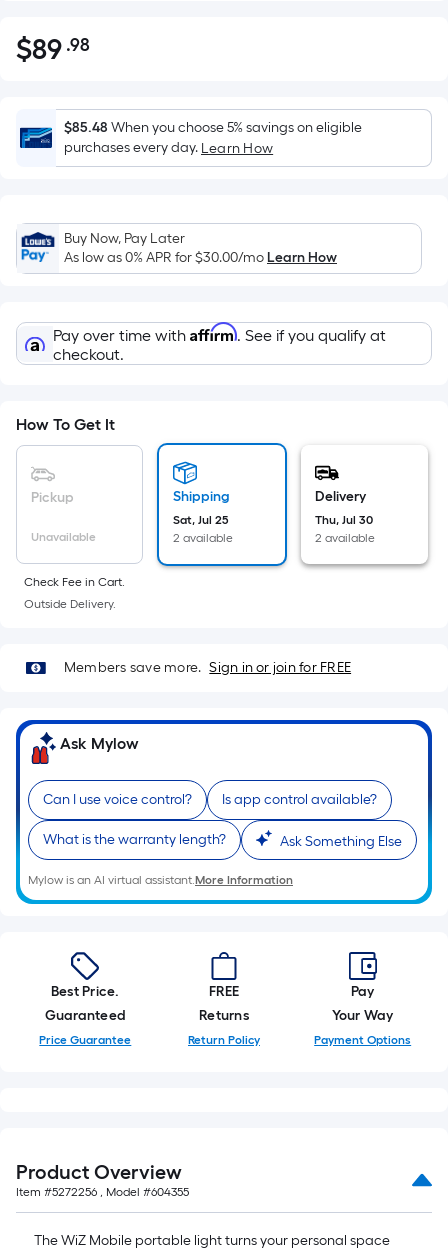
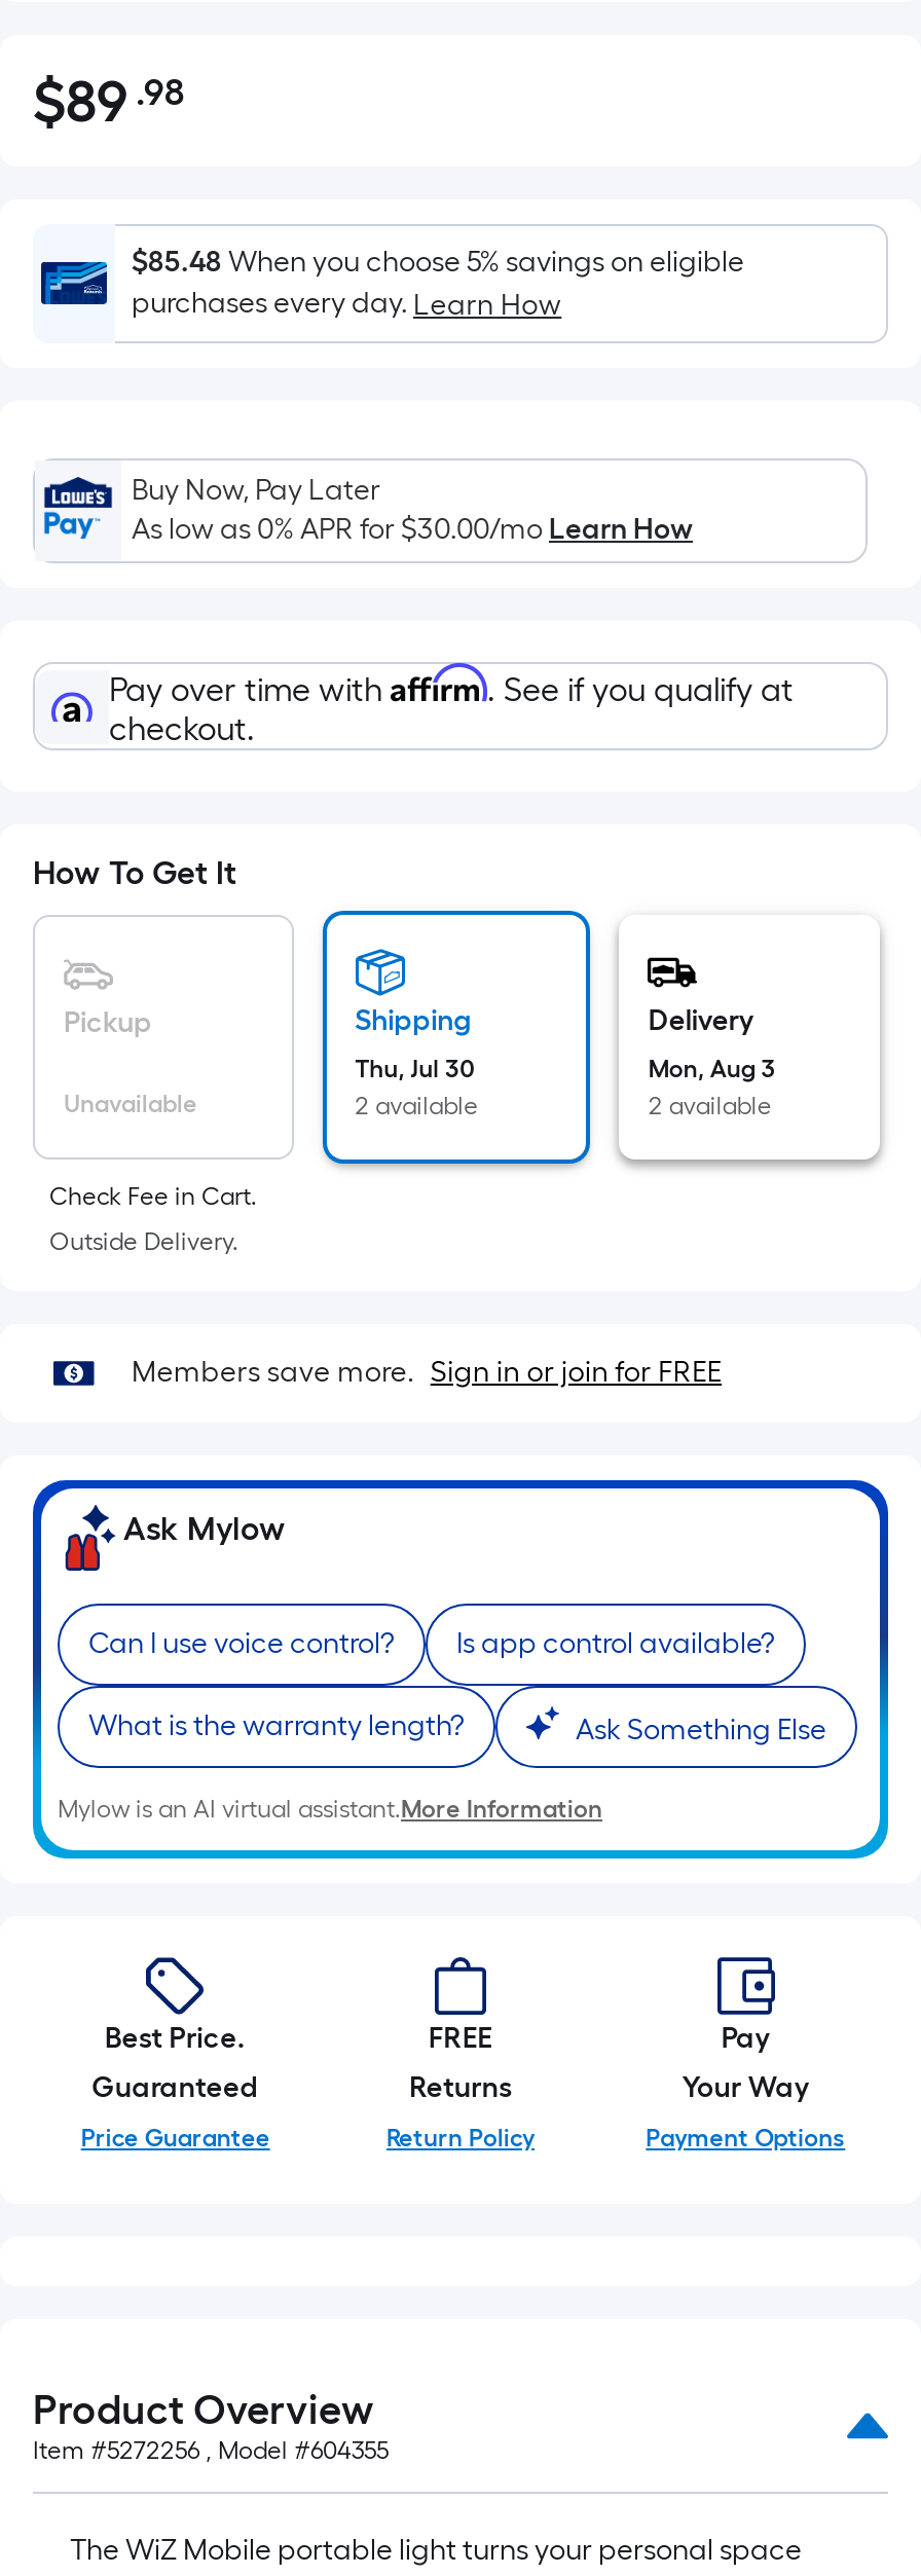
- Sat, Jul 25
+ Thu, Jul 30

- Thu, Jul 30
+ Mon, Aug 3
